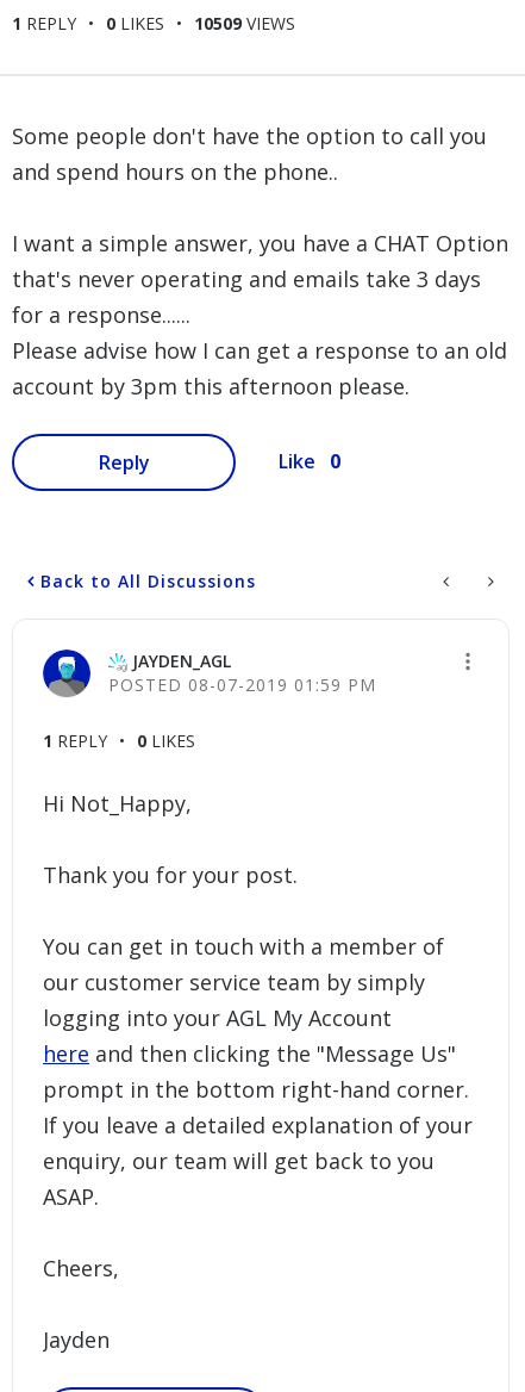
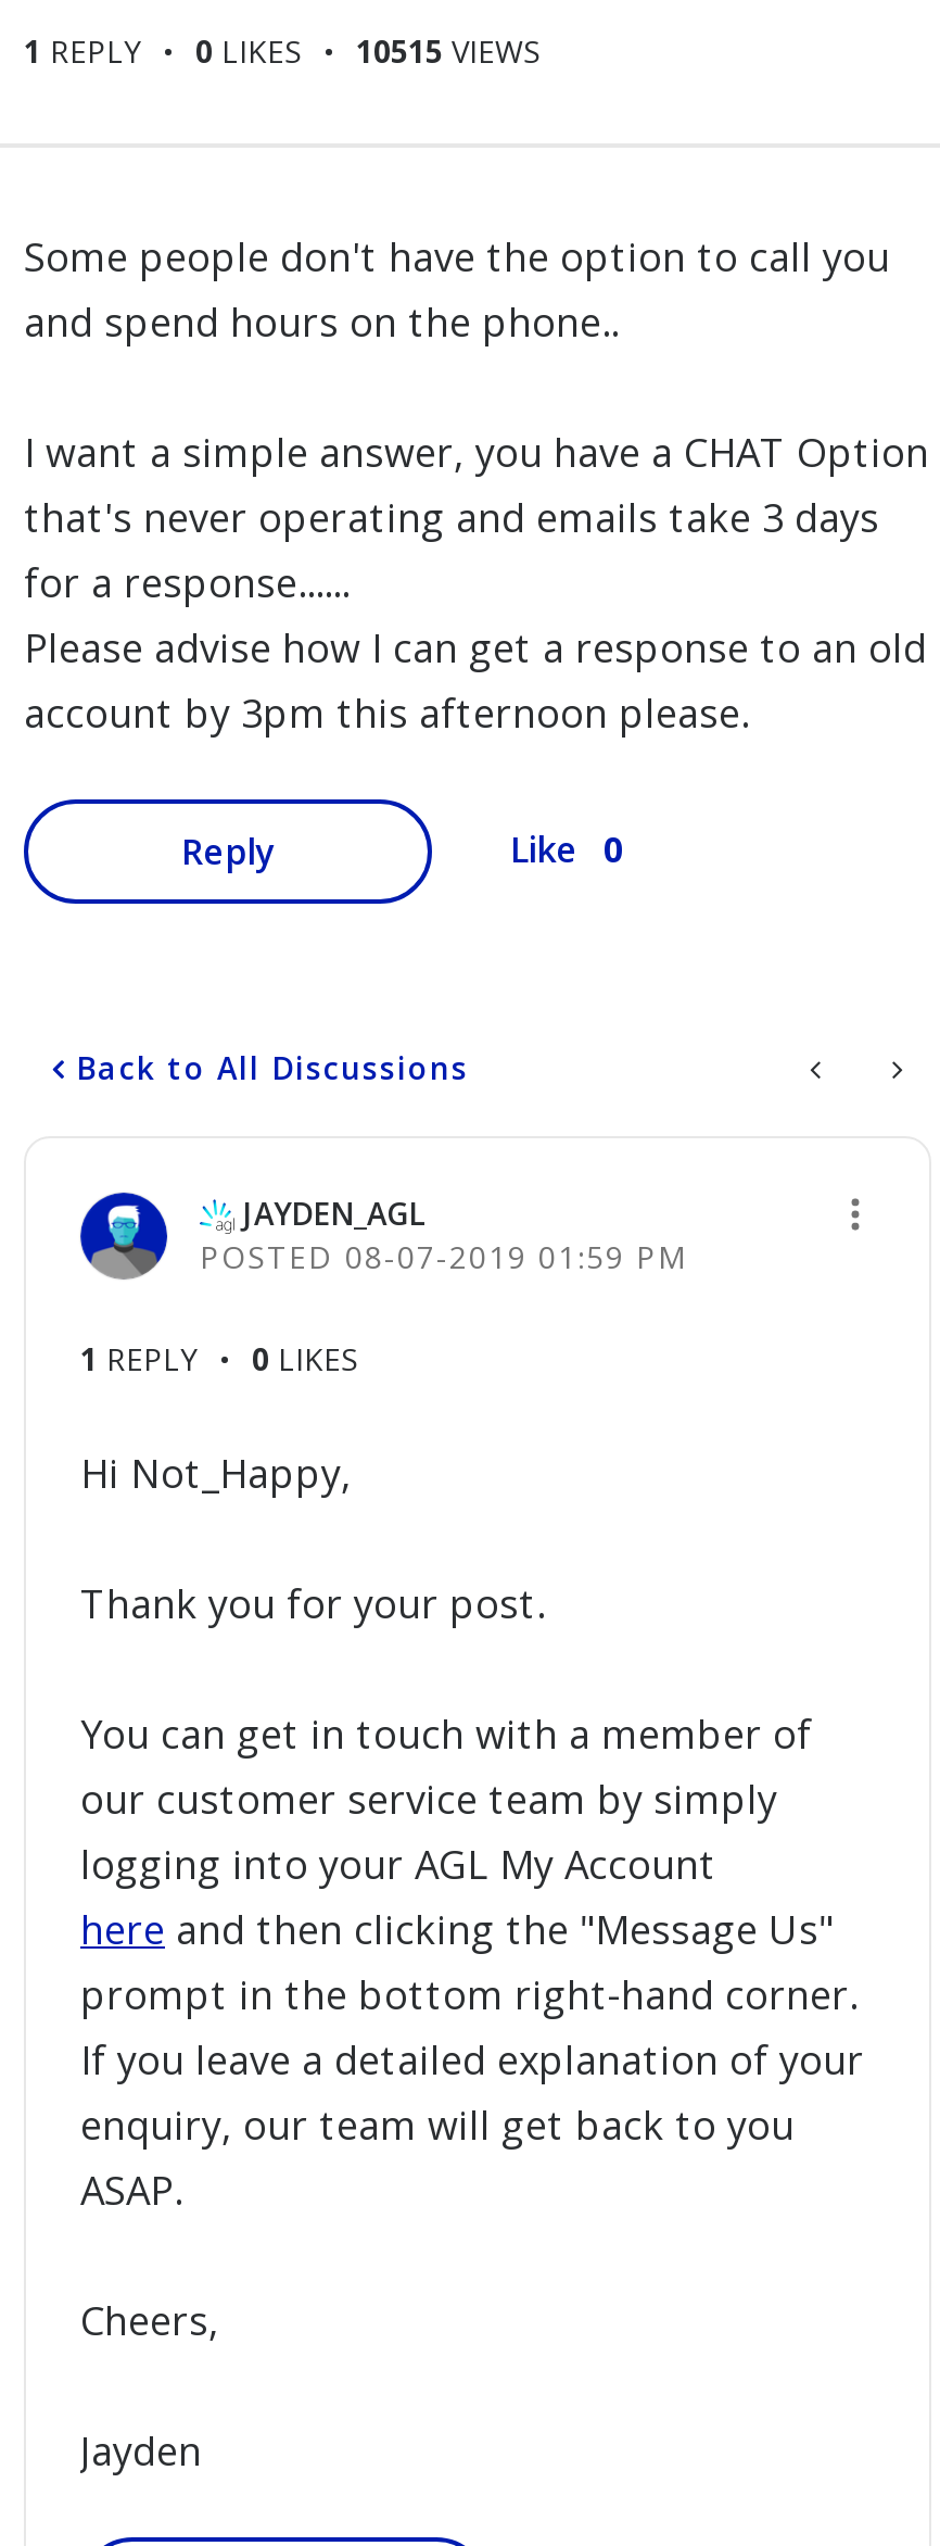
- 1 REPLY 0 LIKES 10509 VIEWS
+ 1 REPLY 0 LIKES 10515 VIEWS
